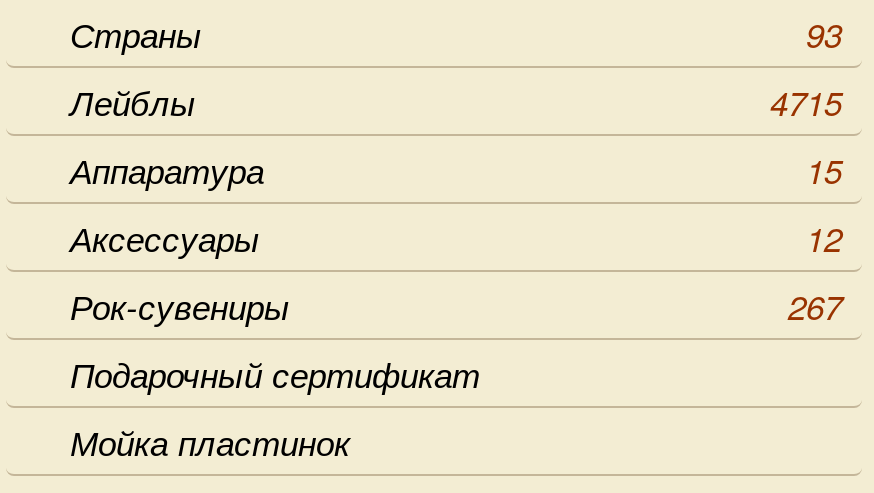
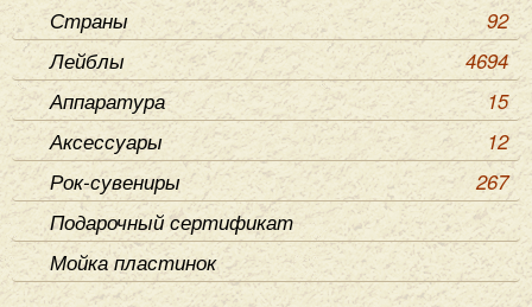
- 93
+ 92

- 4715
+ 4694
